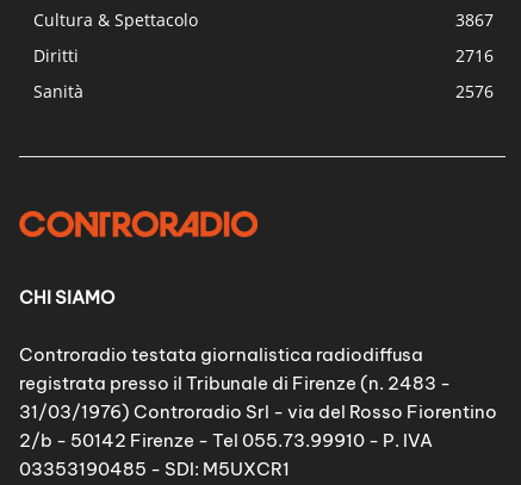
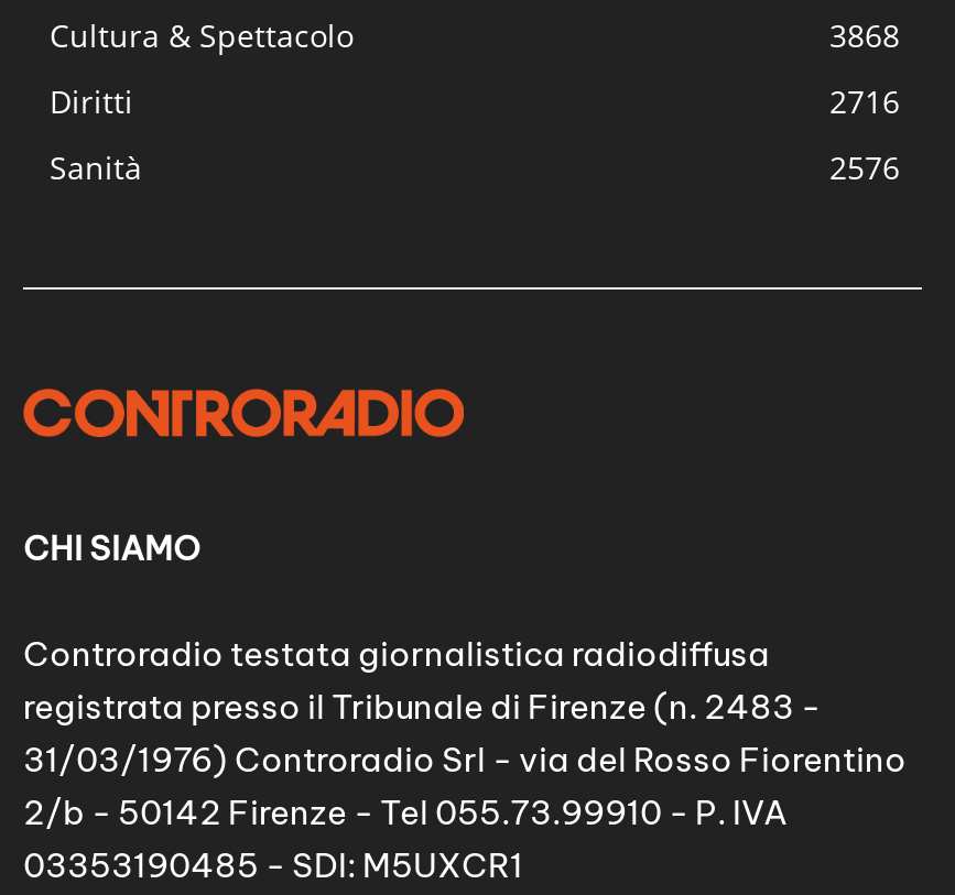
- 3867
+ 3868
